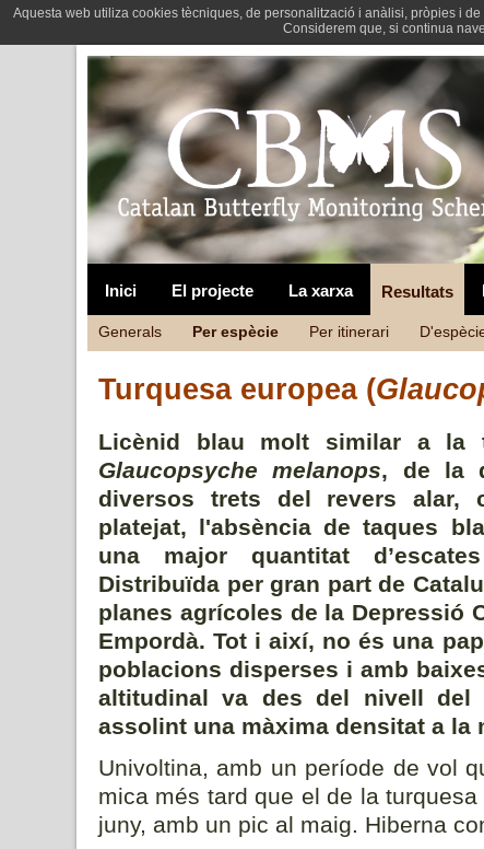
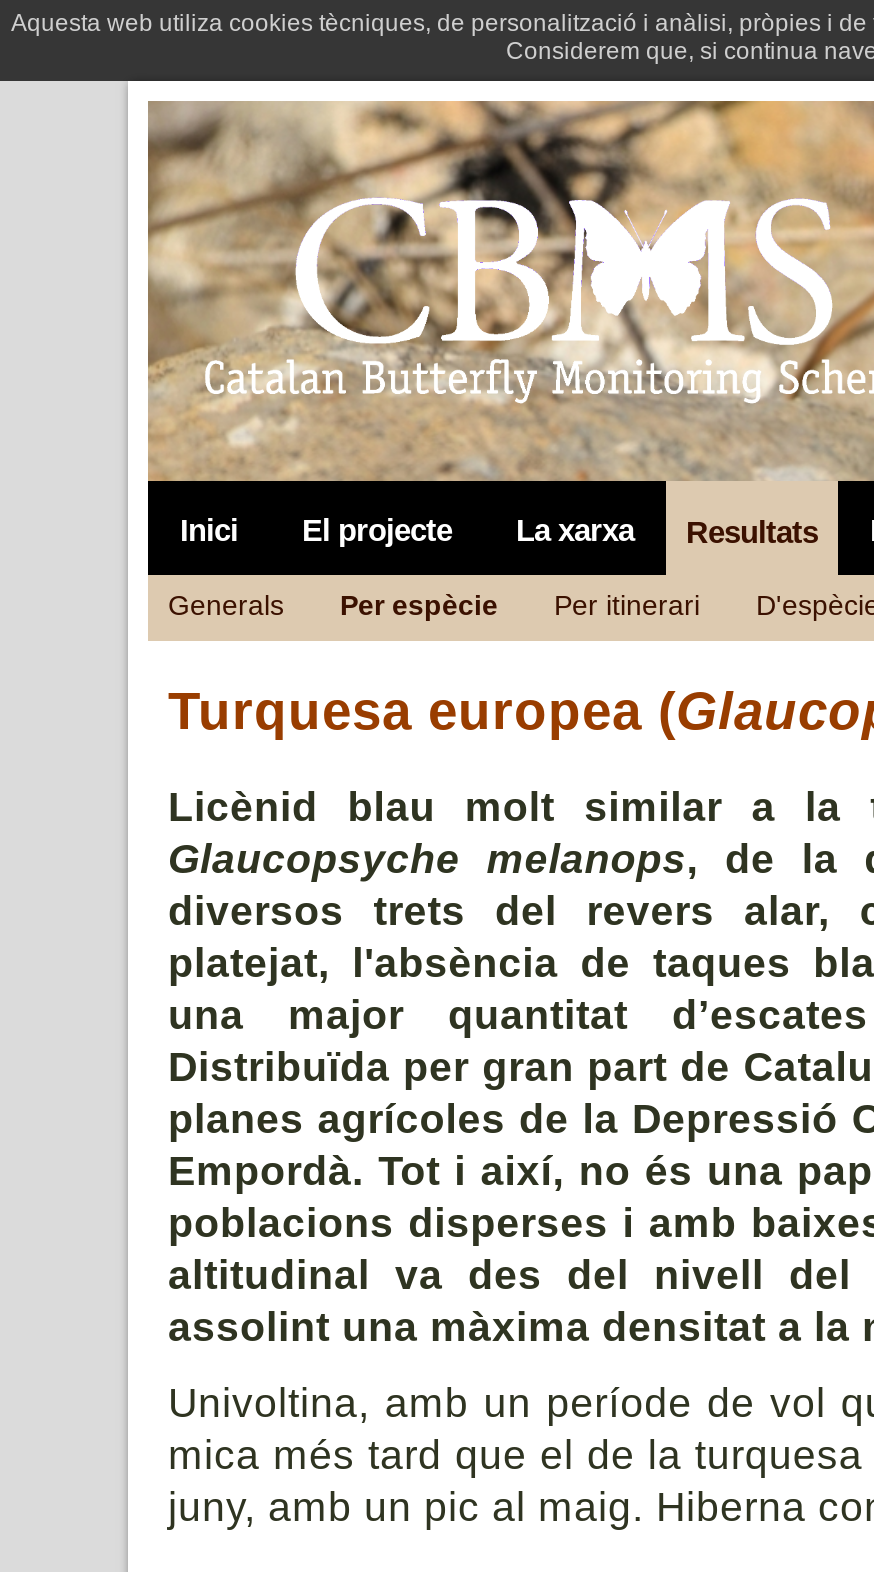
- [image]
+ [image]
